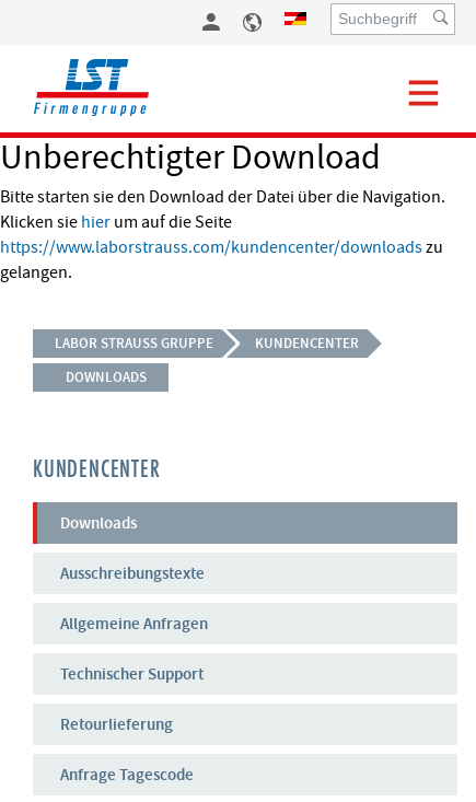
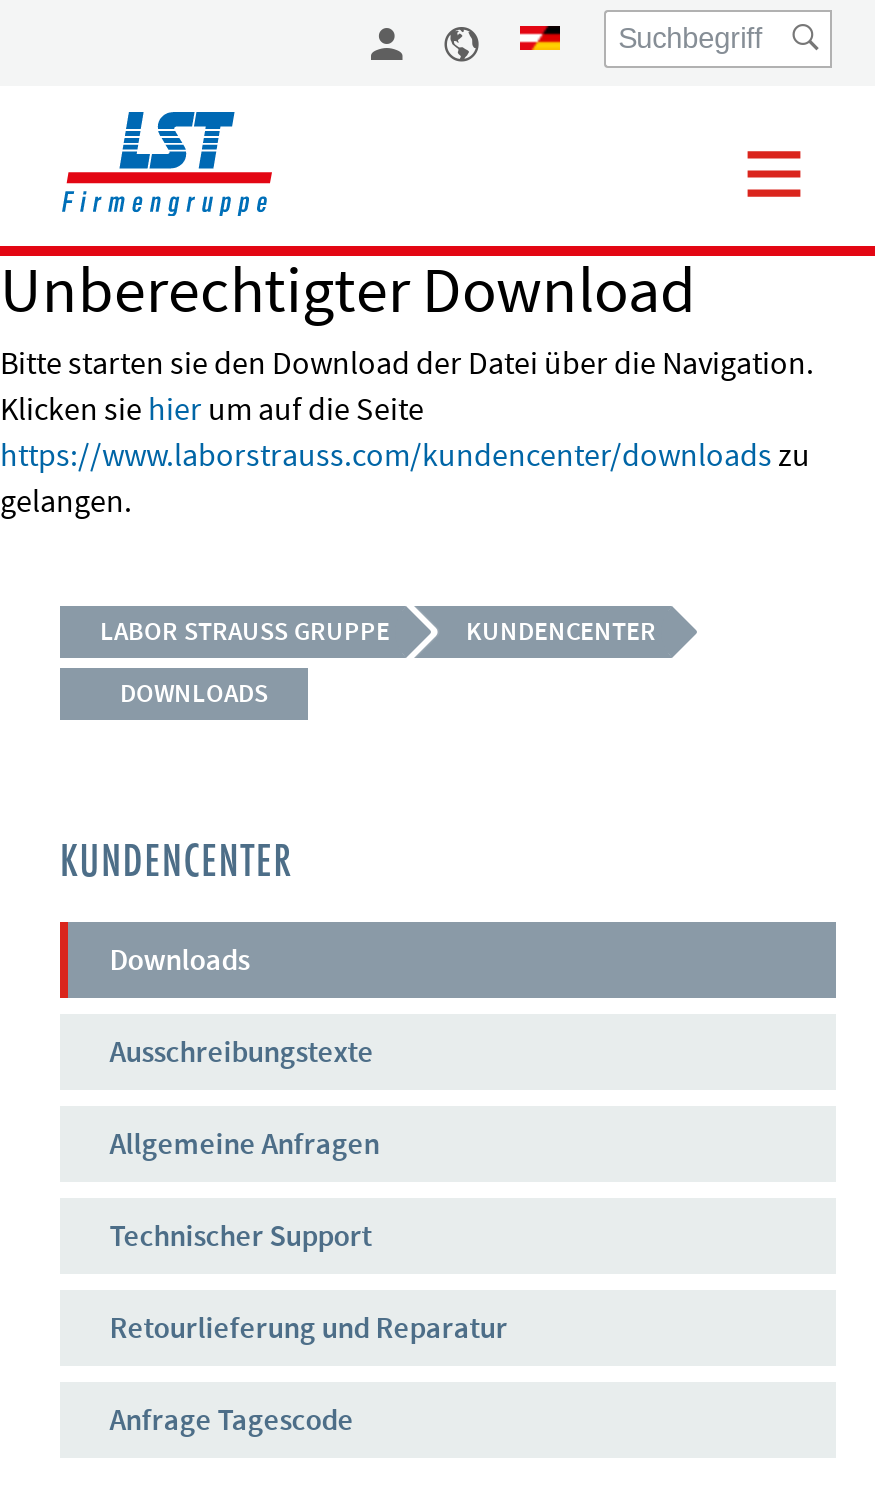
- Retourlieferung
+ Retourlieferung und Reparatur
